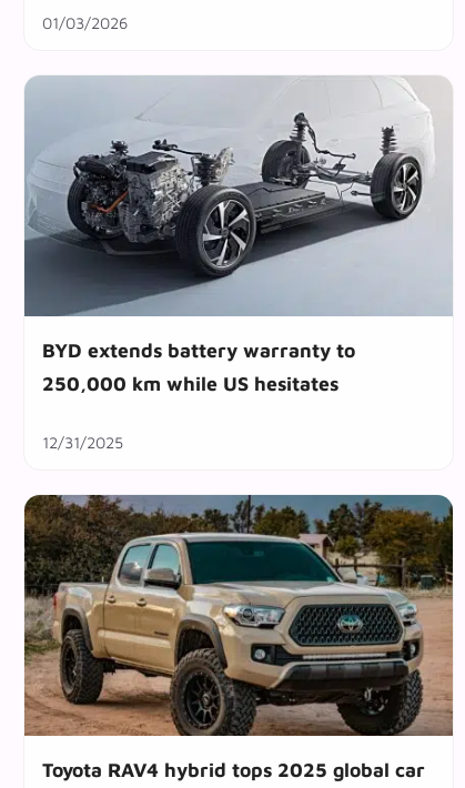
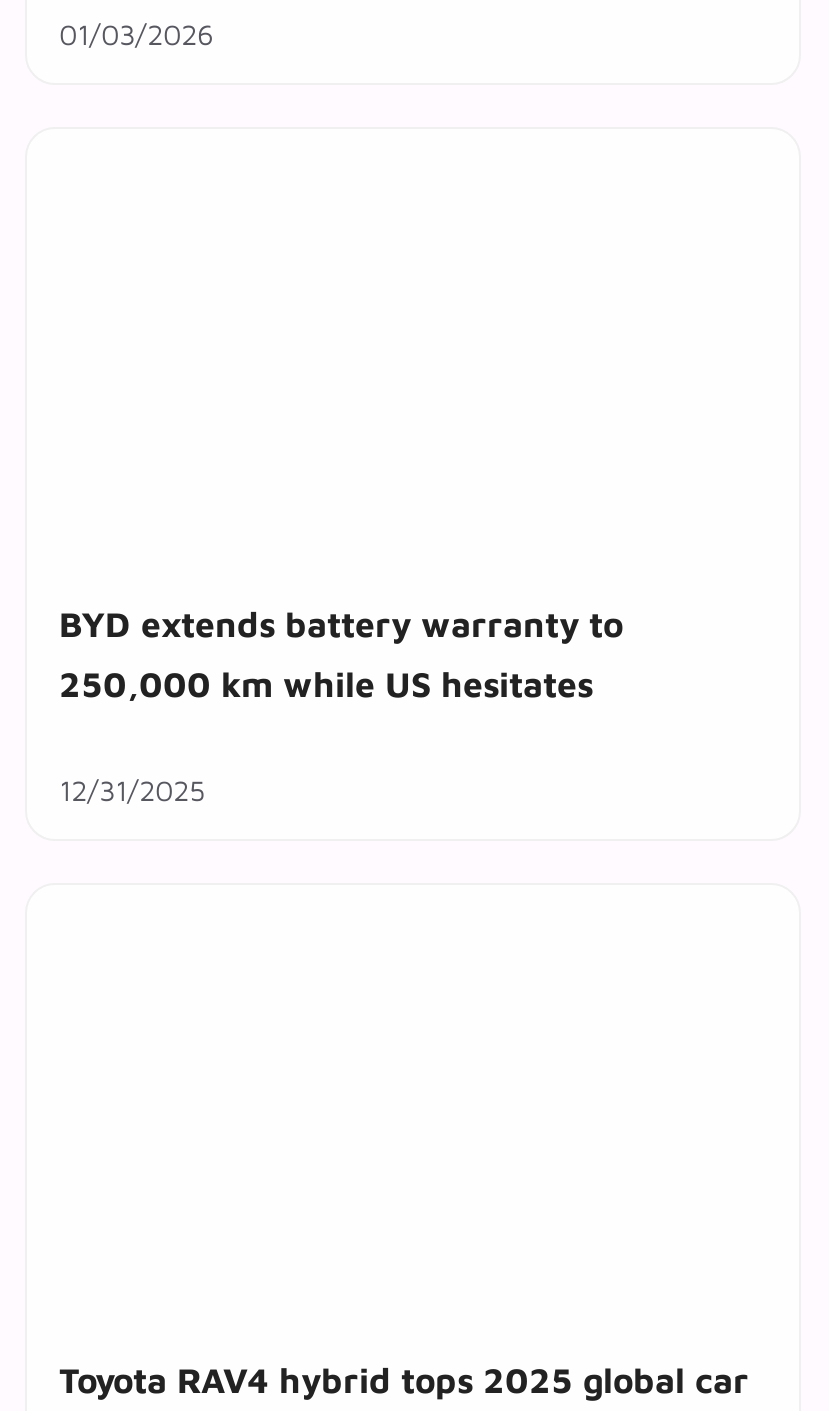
- [image]

- [image]
